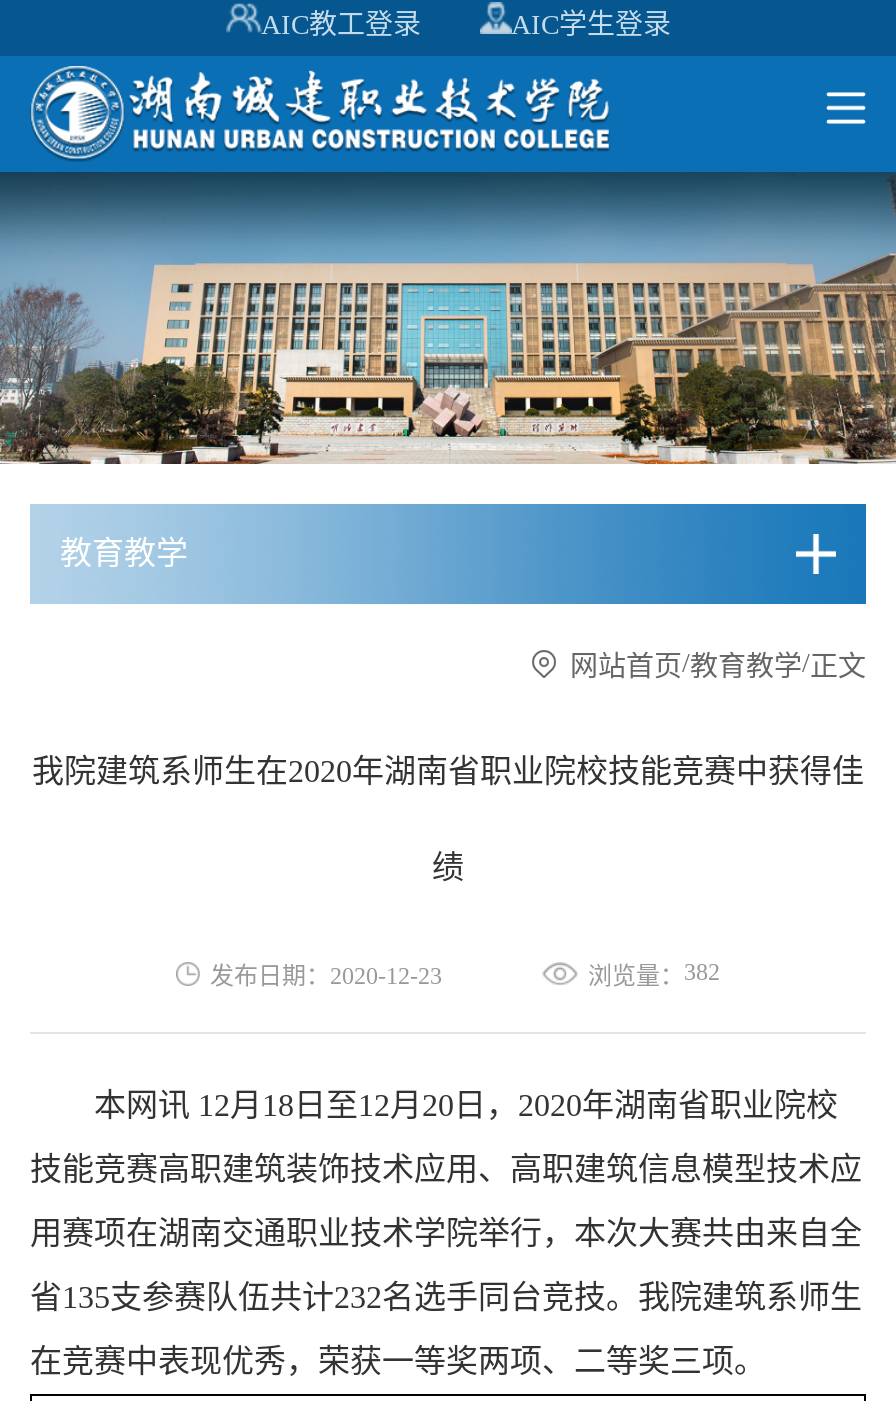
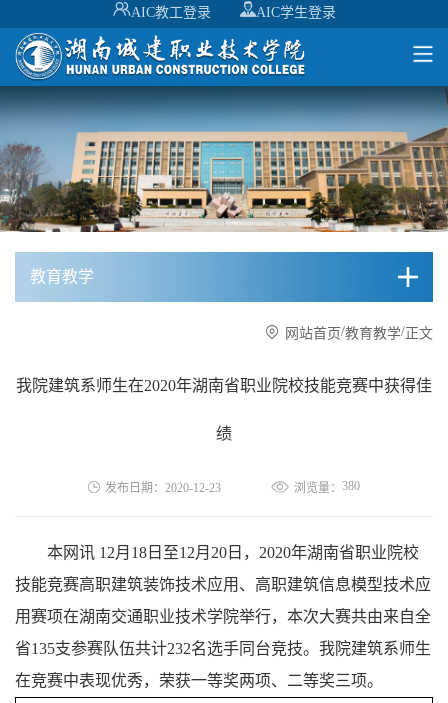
- 浏览量：382
+ 浏览量：380
